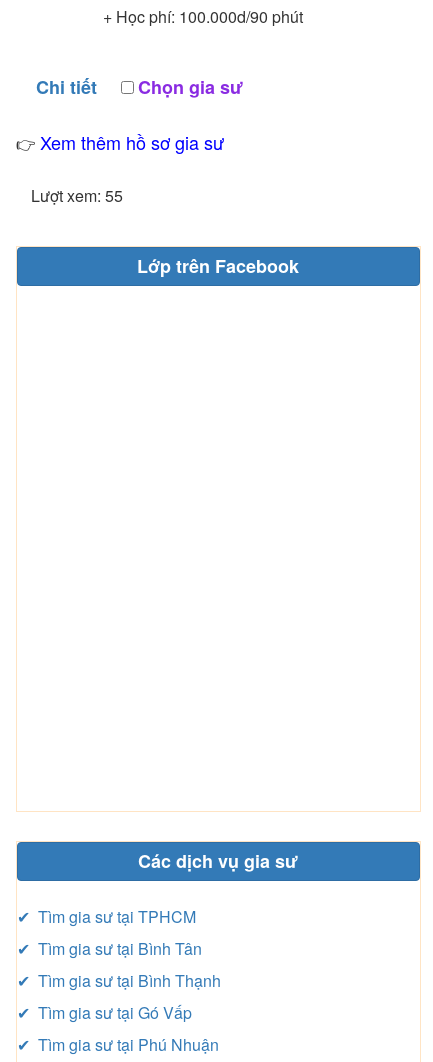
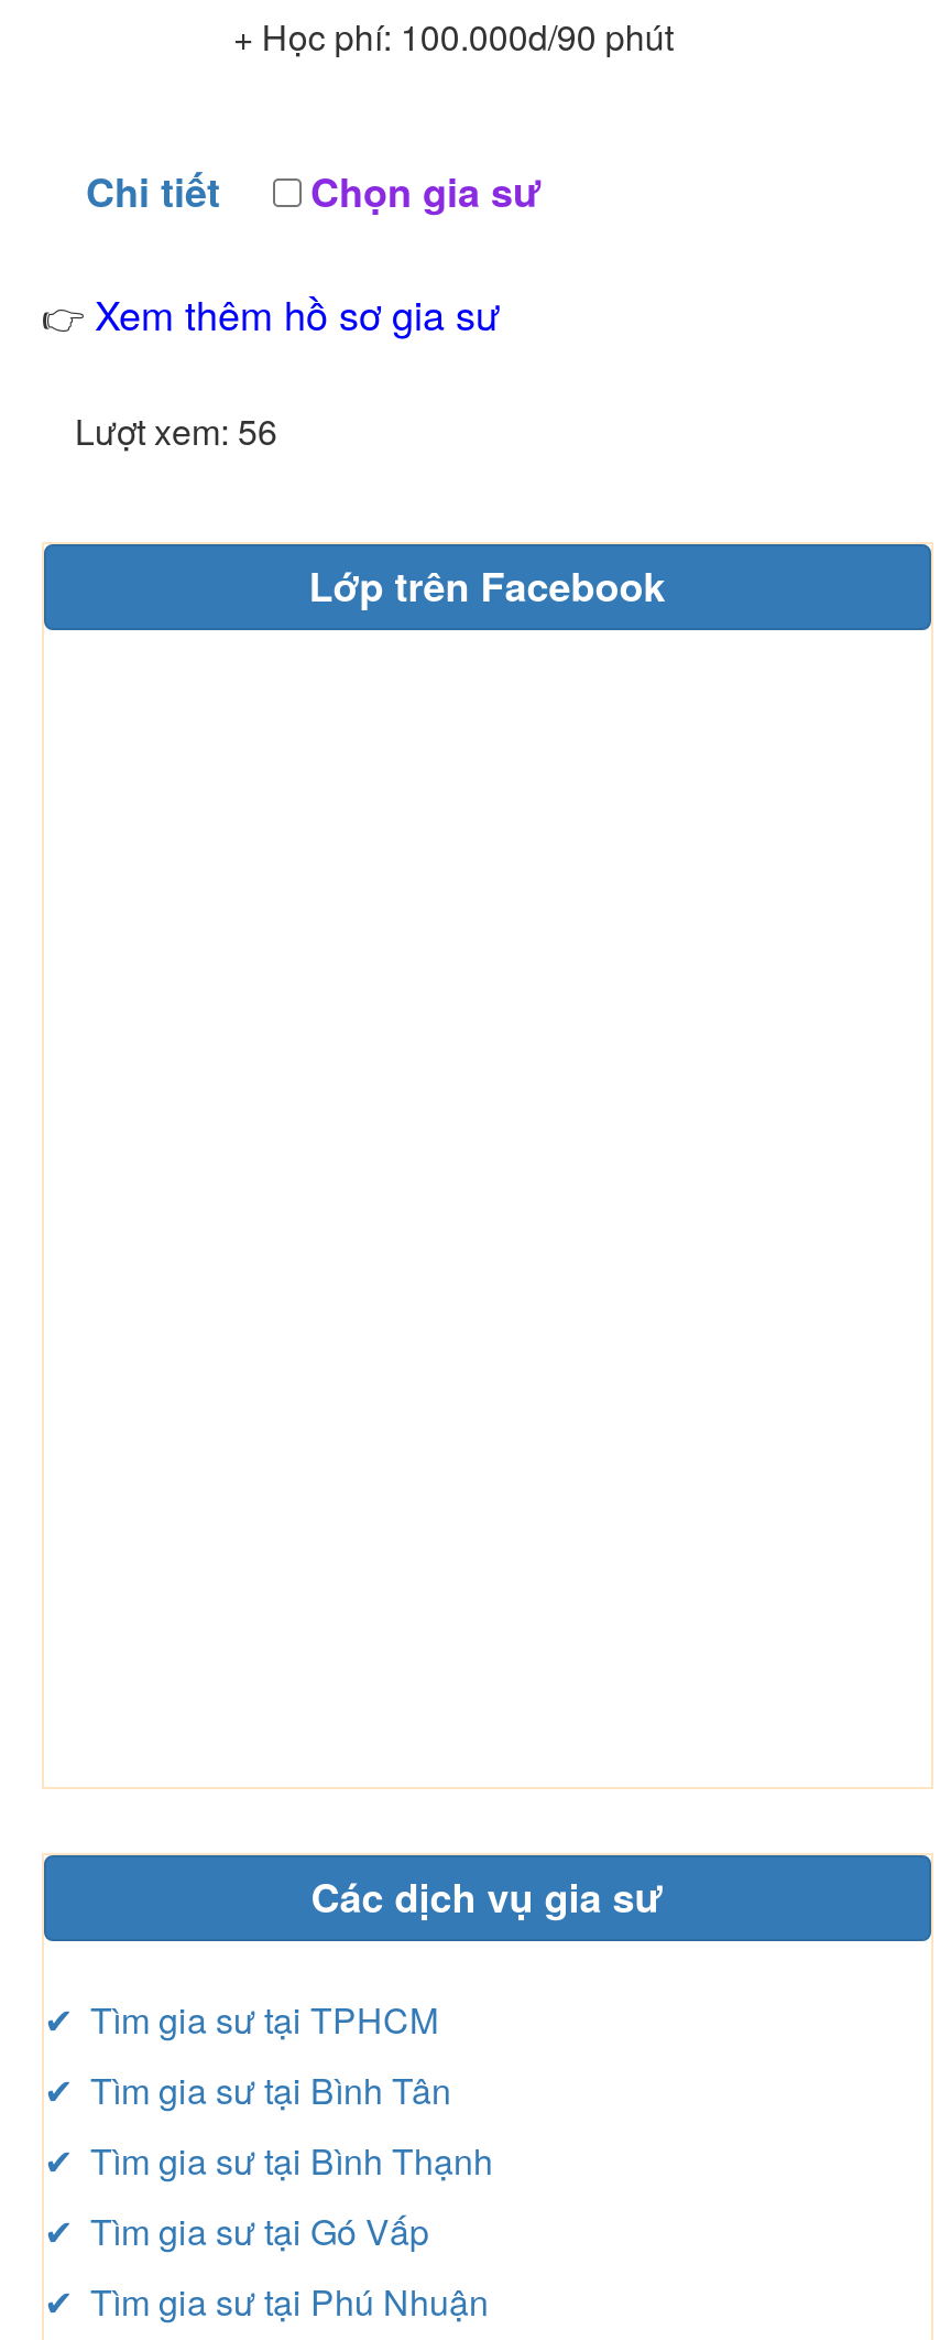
- Lượt xem: 55
+ Lượt xem: 56
